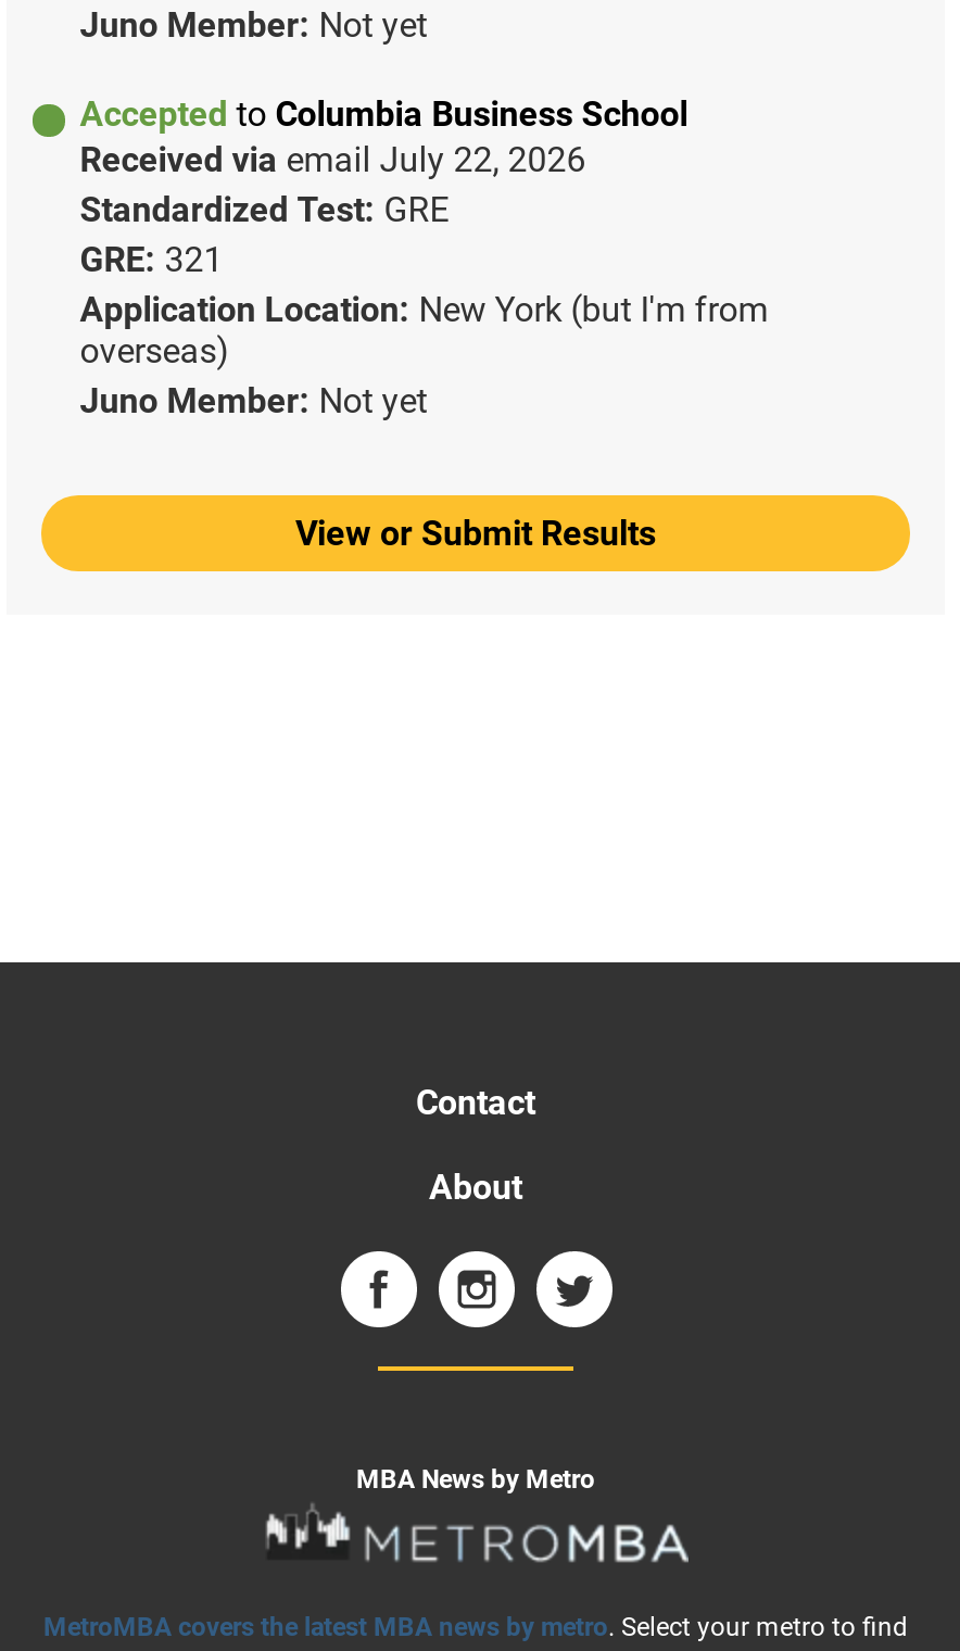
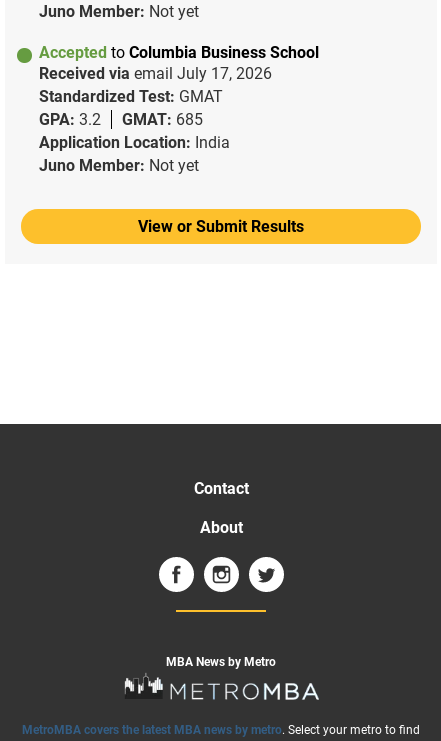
- Received via email July 22, 2026
- Standardized Test: GRE
- GRE: 321
- Application Location: New York (but I'm from
- overseas)
+ Received via email July 17, 2026
+ Standardized Test: GMAT
+ GPA: 3.2
+ GMAT: 685
+ Application Location: India
